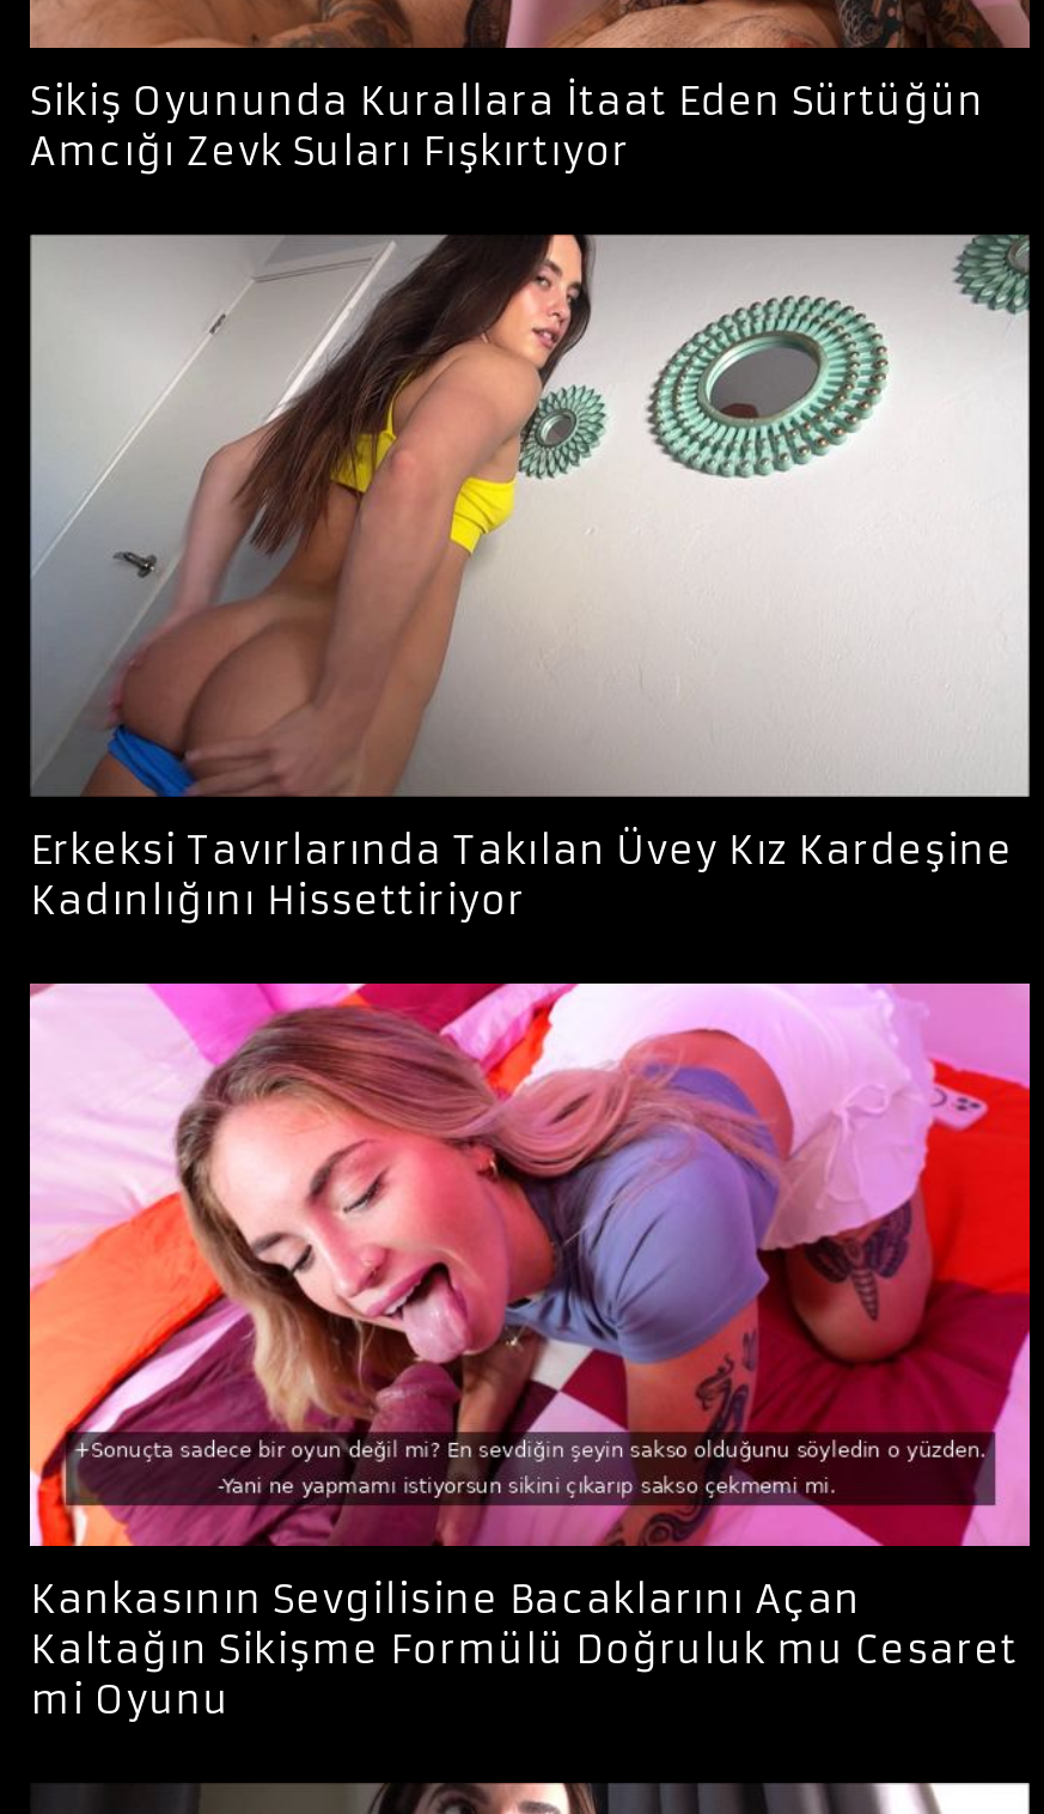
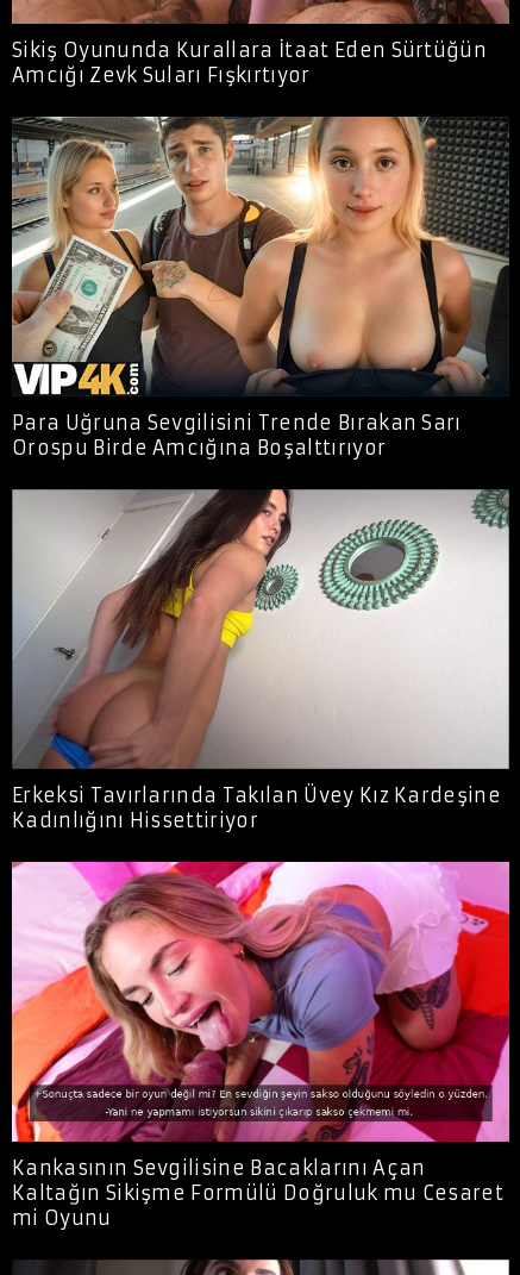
+ [image]
+ Para Uğruna Sevgilisini Trende Bırakan Sarı
+ Orospu Birde Amcığına Boşalttırıyor
